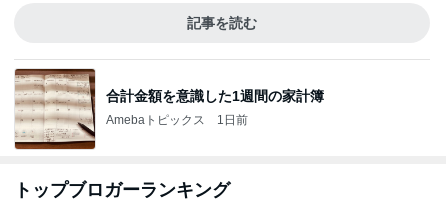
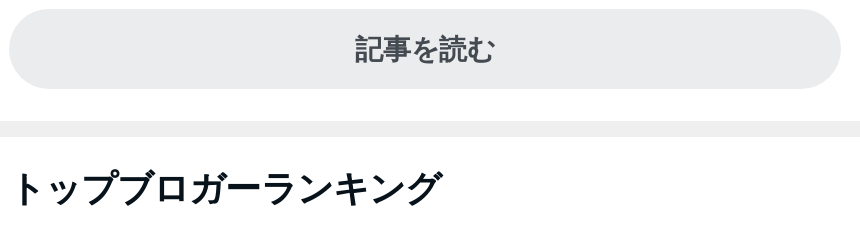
- [image]
- 合計金額を意識した1週間の家計簿
- Amebaトピックス
- 1日前
